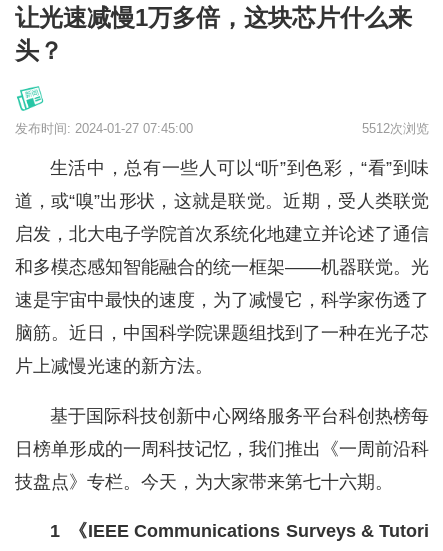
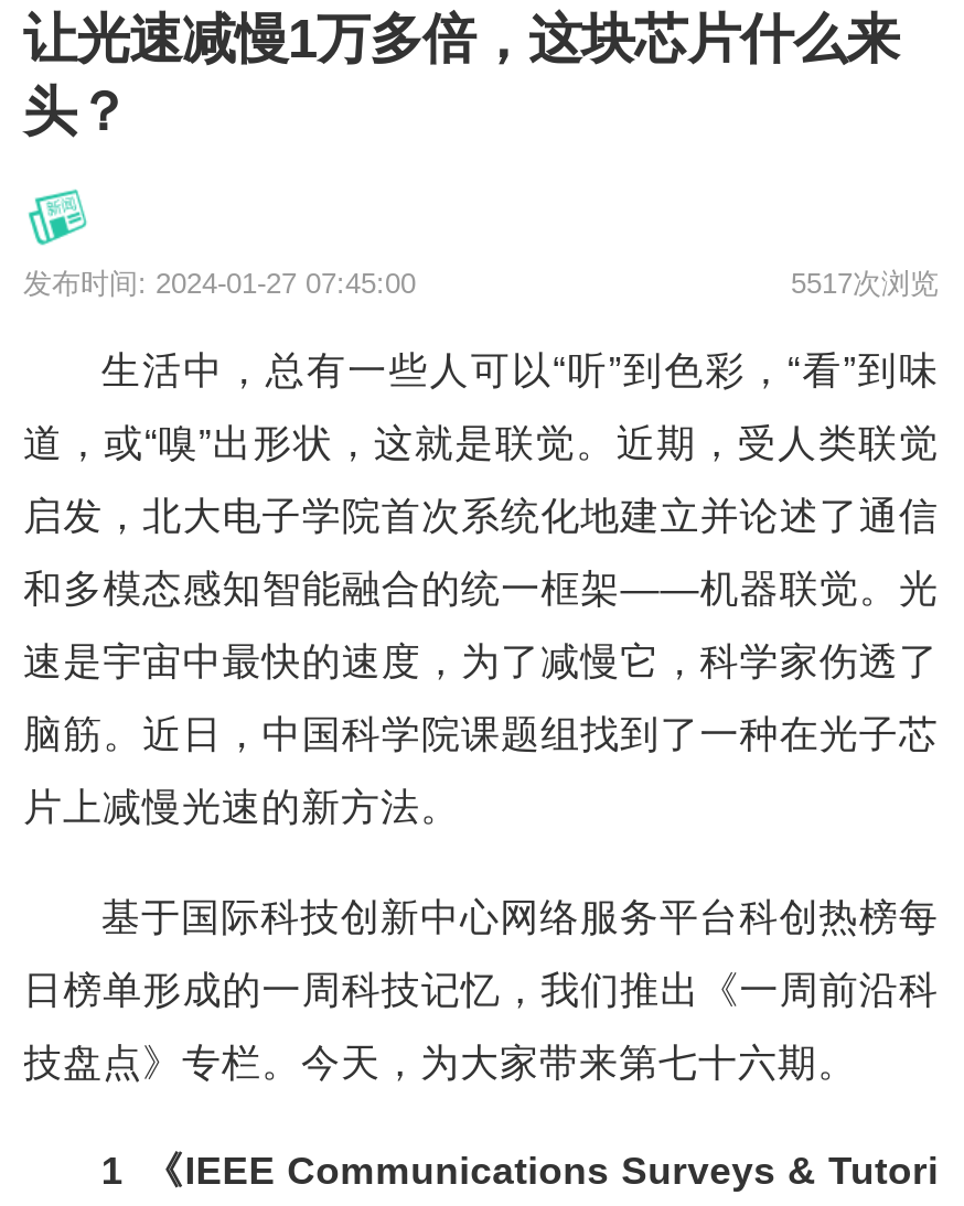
- 5512次浏览
+ 5517次浏览
